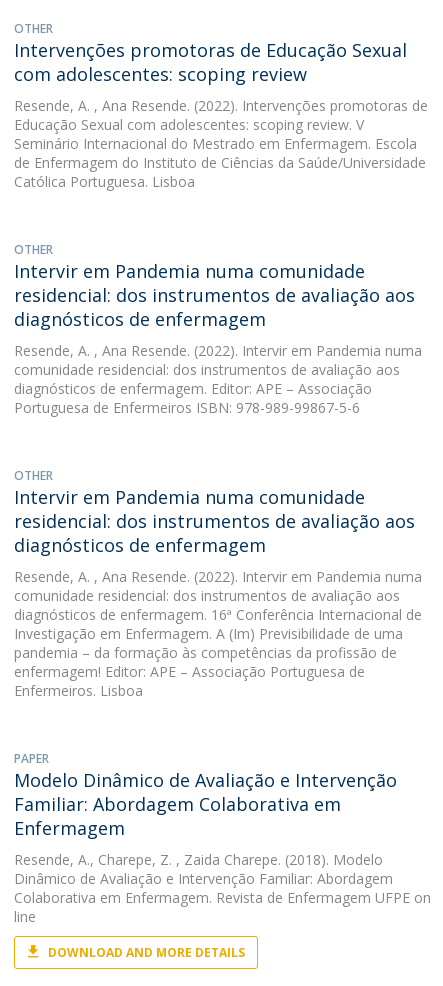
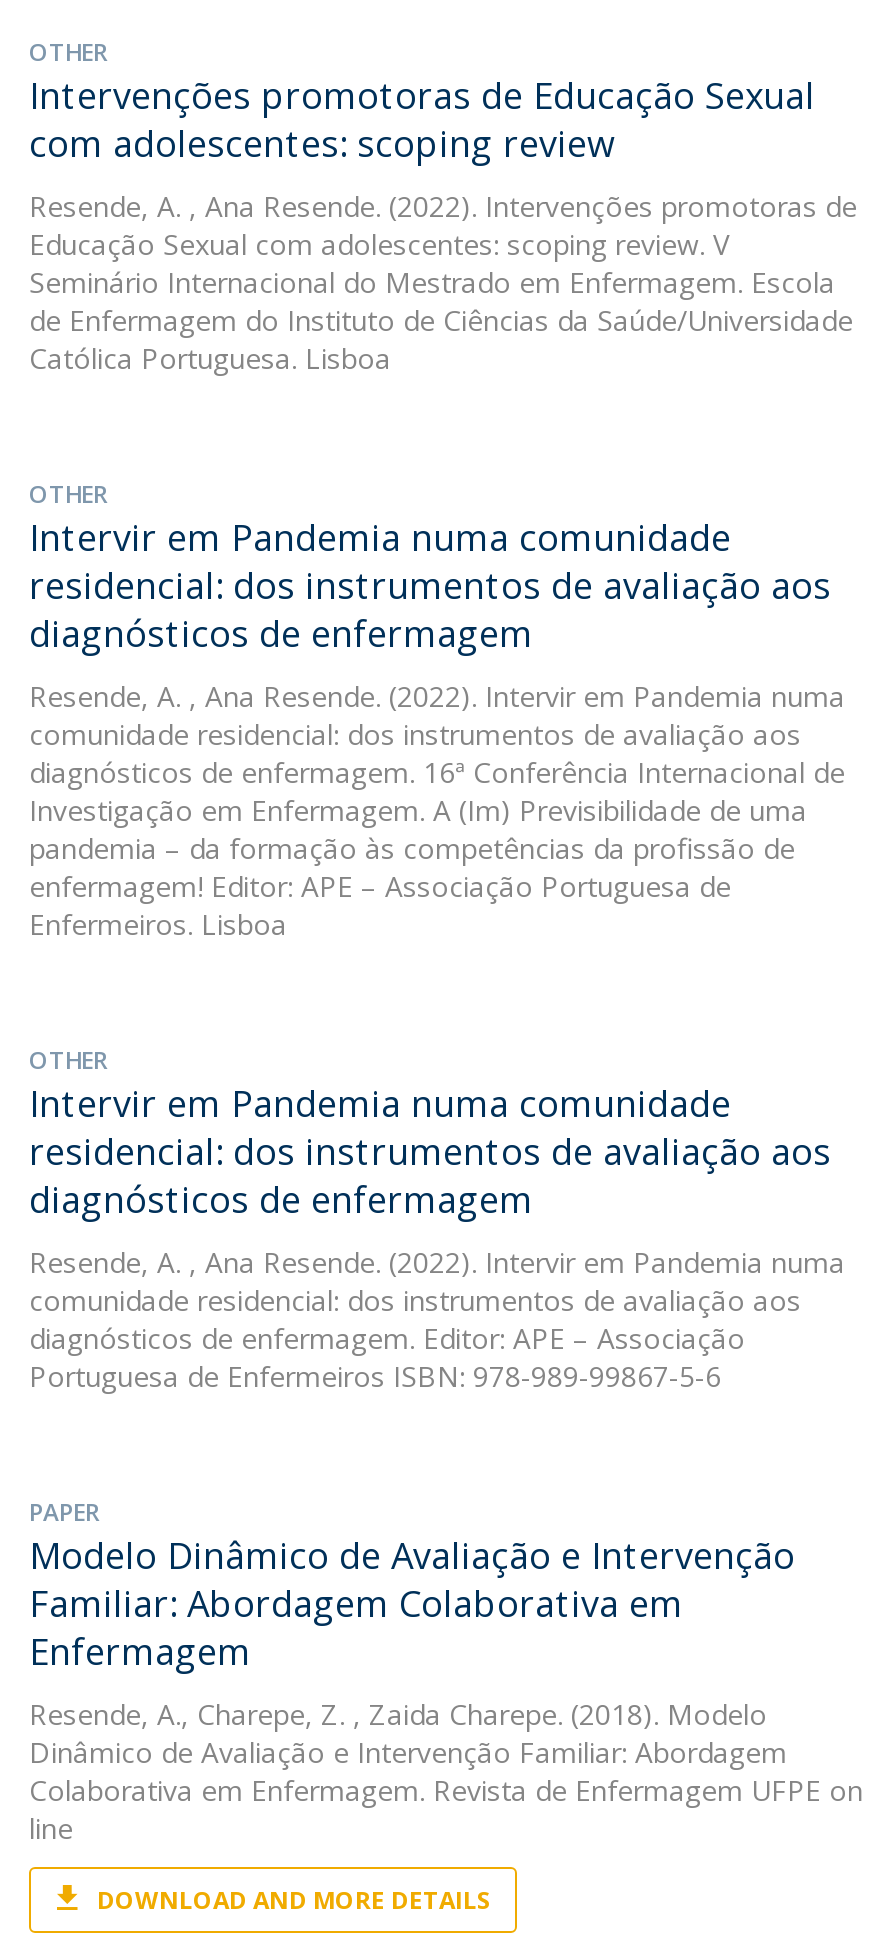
moved down: diagnósticos de enfermagem. Editor: APE – Associação | Portuguesa de Enfermeiros ISBN: 978-989-99867-5-6

moved down: OTHER | Intervir em Pandemia numa comunidade | residencial: dos instrumentos de avaliação aos | diagnósticos de enfermagem | Resende, A., Ana Resende. (2022). Intervir em Pandemia numa | comunidade residencial: dos instrumentos de avaliação aos

moved up: diagnósticos de enfermagem. 16ª Conferência Internacional de | Investigação em Enfermagem. A (Im) Previsibilidade de uma | pandemia – da formação às competências da profissão de | enfermagem! Editor: APE – Associação Portuguesa de | Enfermeiros. Lisboa
